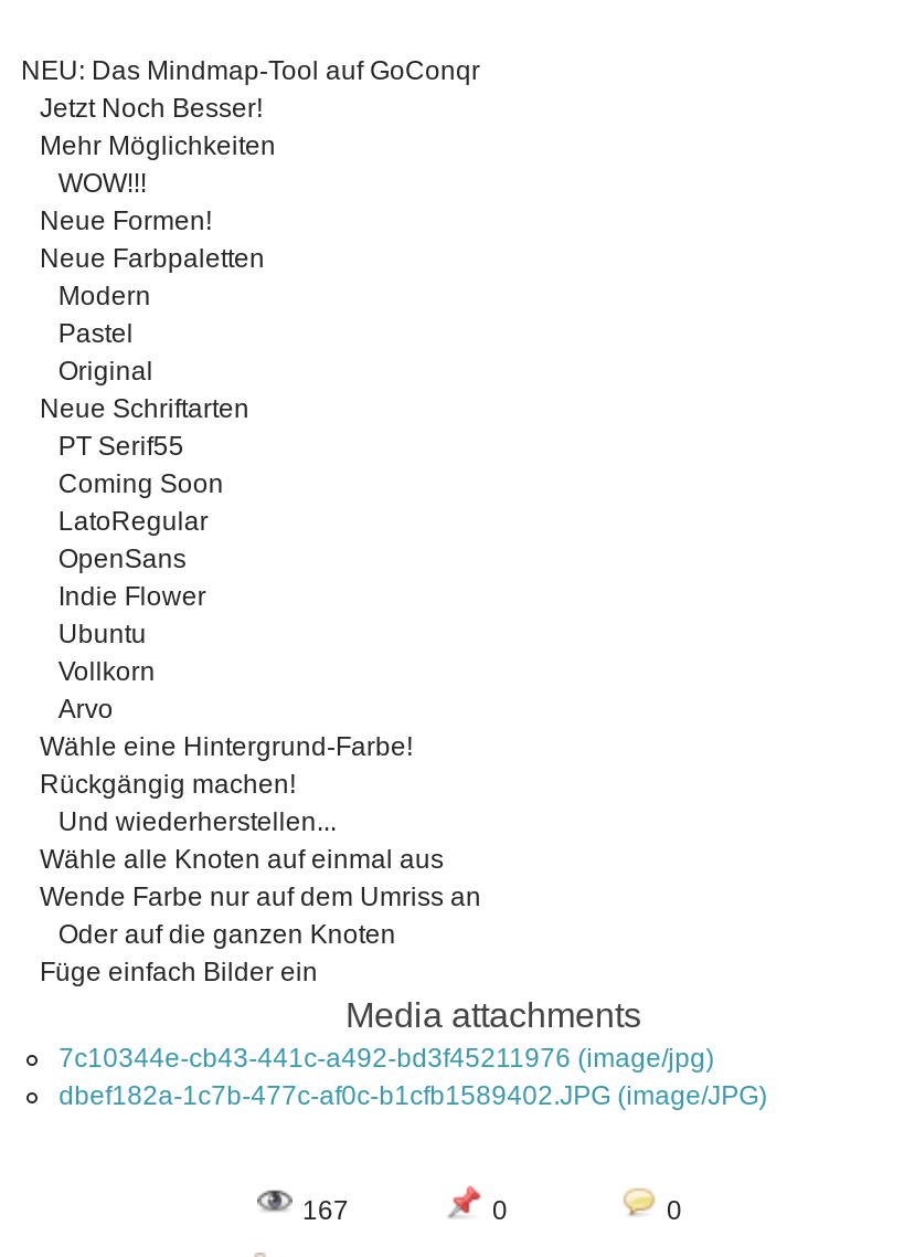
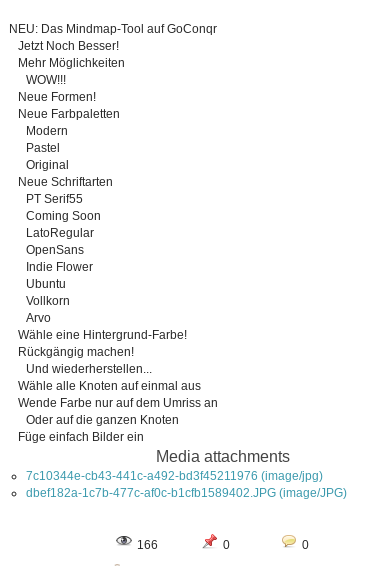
- 167
+ 166
